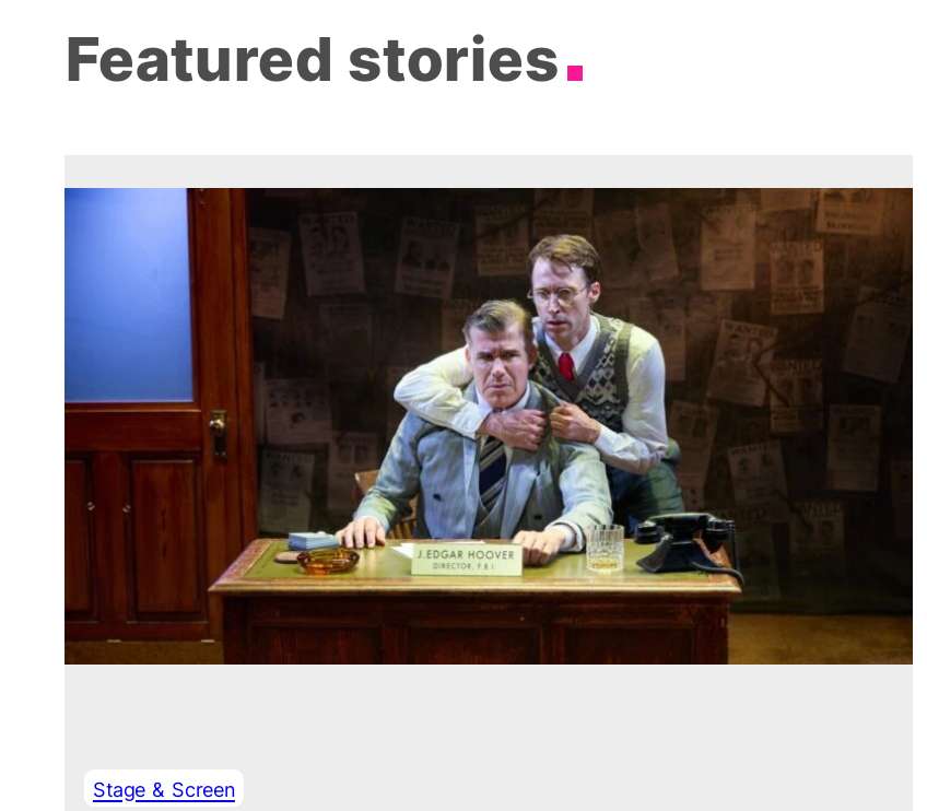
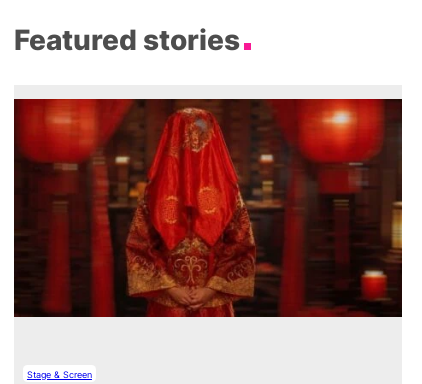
- [image]
+ [image]
